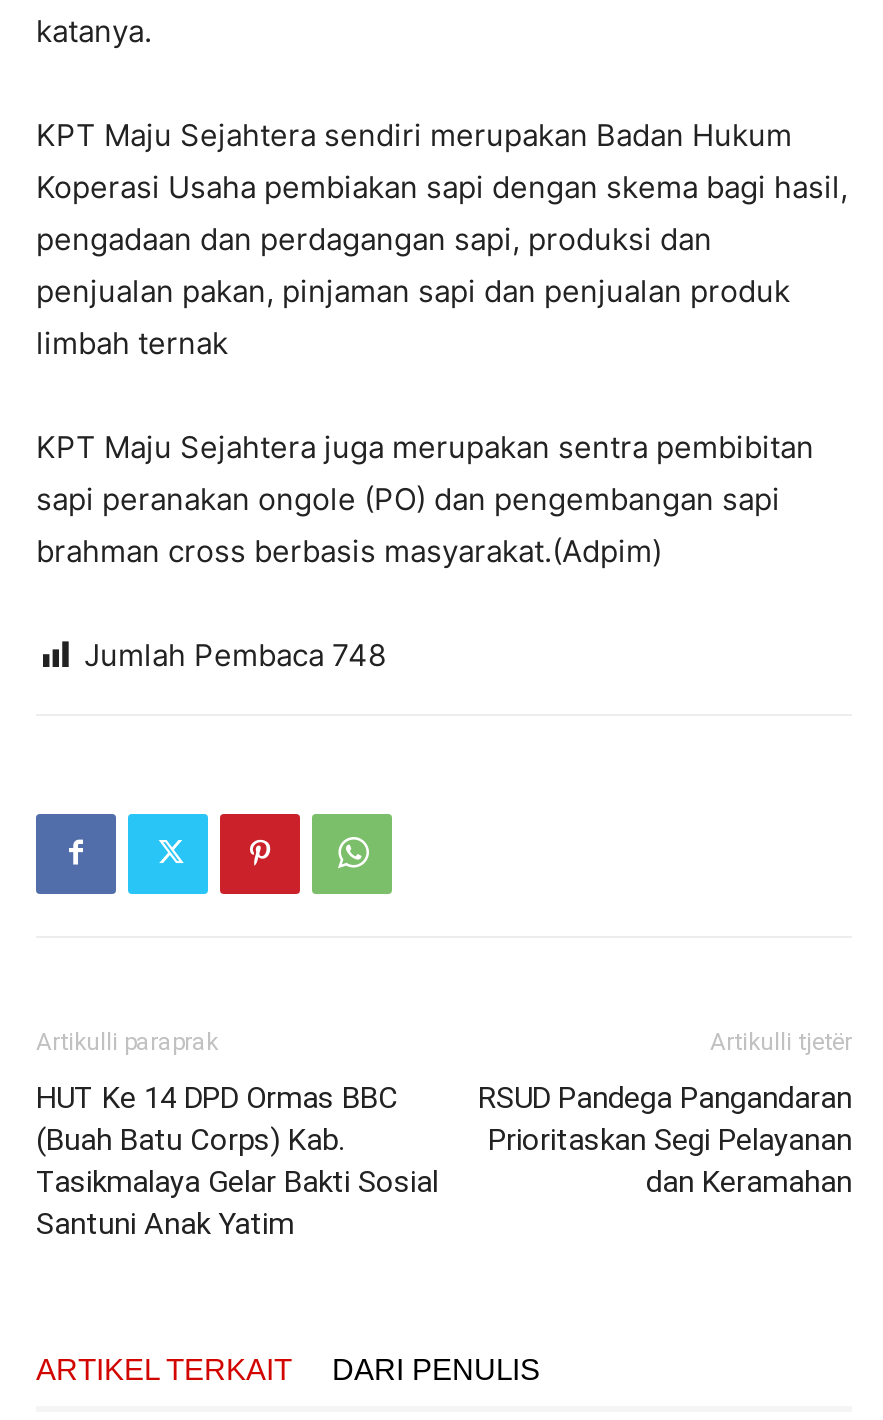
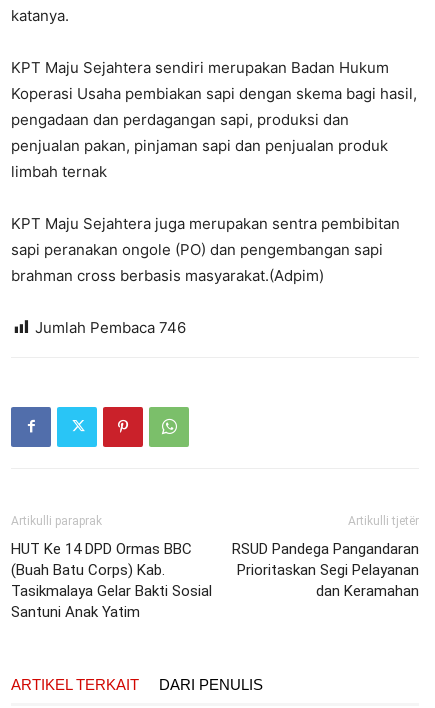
- Jumlah Pembaca 748
+ Jumlah Pembaca 746
